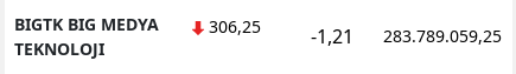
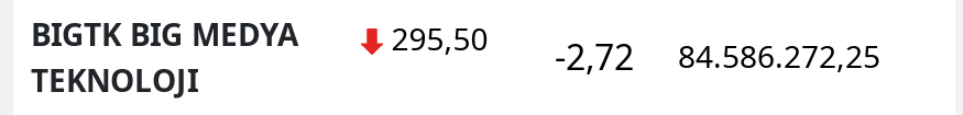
- 306,25
+ 295,50

- -1,21
+ -2,72

- 283.789.059,25
+ 84.586.272,25
